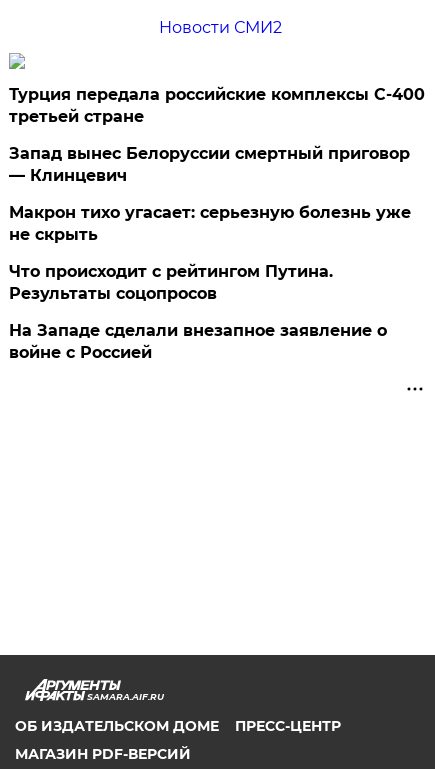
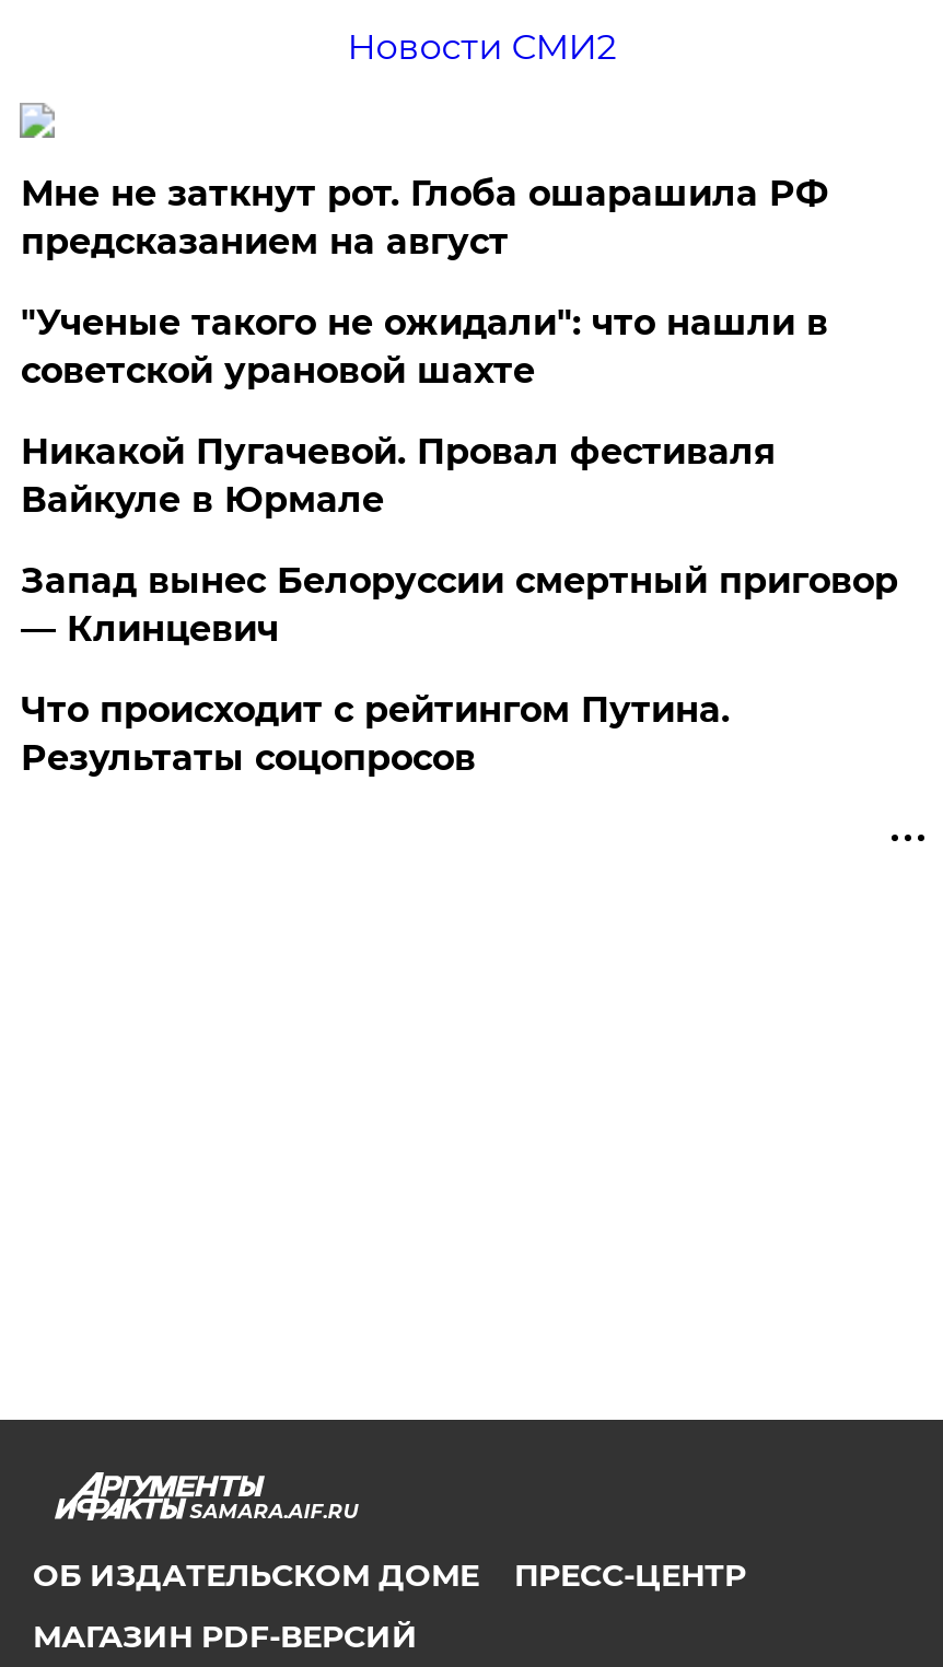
- Турция передала российские комплексы С-400
- третьей стране
+ Мне не заткнут рот. Глоба ошарашила РФ
+ предсказанием на август
+ "Ученые такого не ожидали": что нашли в
+ советской урановой шахте
+ Никакой Пугачевой. Провал фестиваля
+ Вайкуле в Юрмале

moved down: Запад вынес Белоруссии смертный приговор | — Клинцевич

- Макрон тихо угасает: серьезную болезнь уже
- не скрыть

moved down: Что происходит с рейтингом Путина. | Результаты соцопросов

- На Западе сделали внезапное заявление о
- войне с Россией
